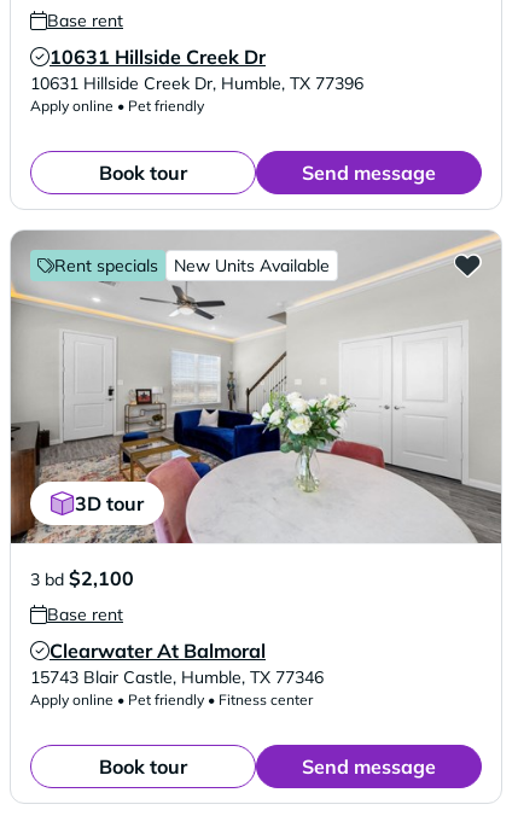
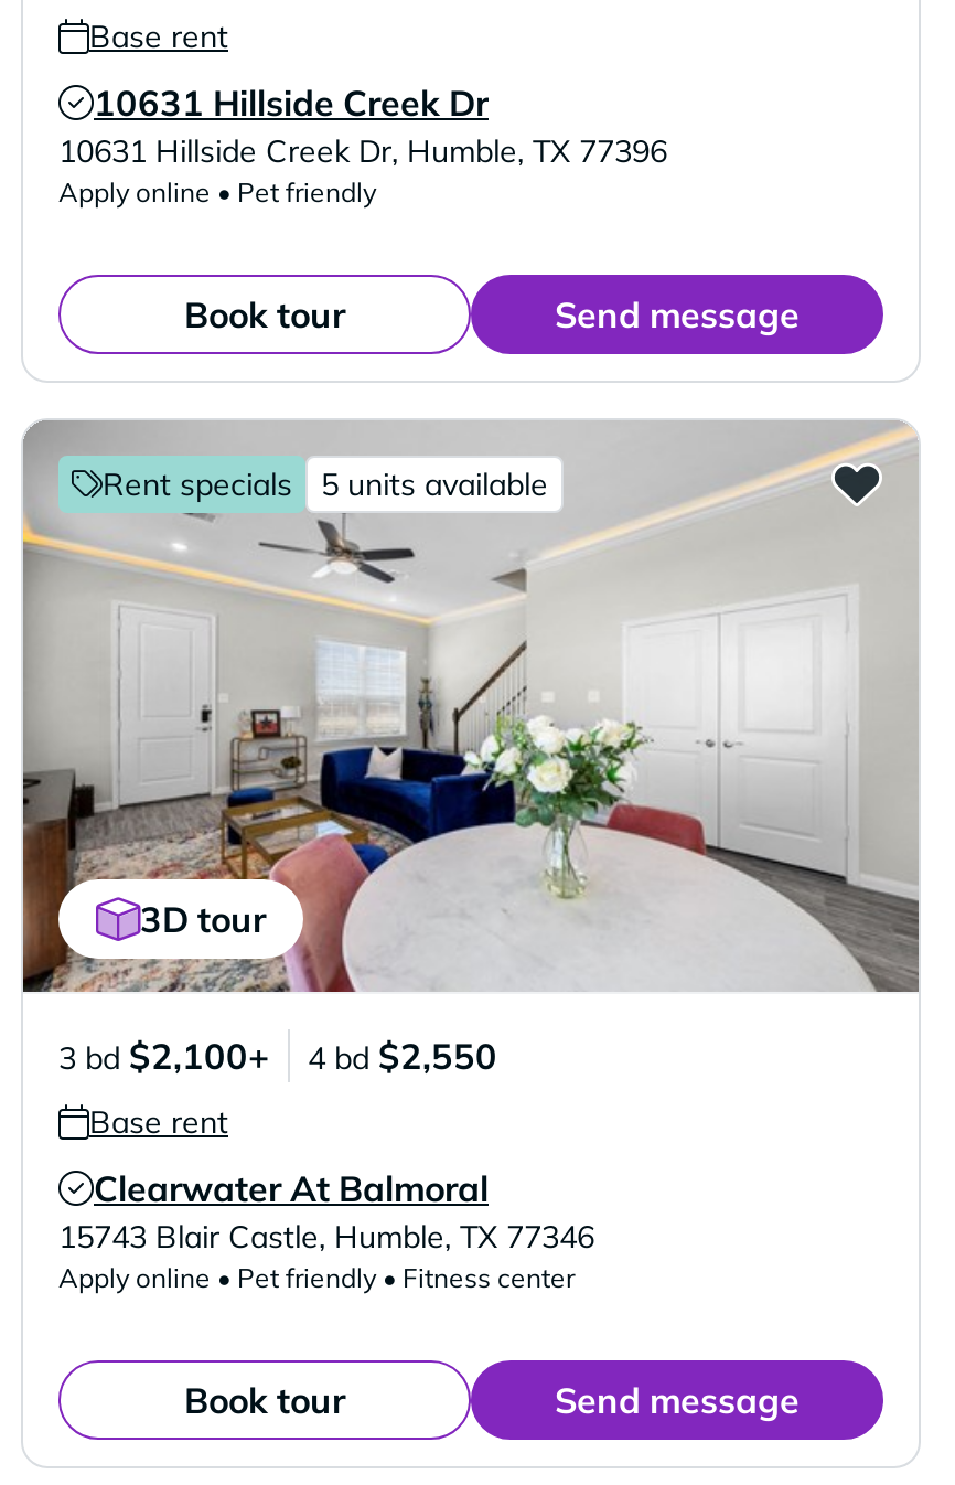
- New Units Available
+ 5 units available

- 3 bd $2,100
+ 3 bd $2,100+
+ 4 bd $2,550
